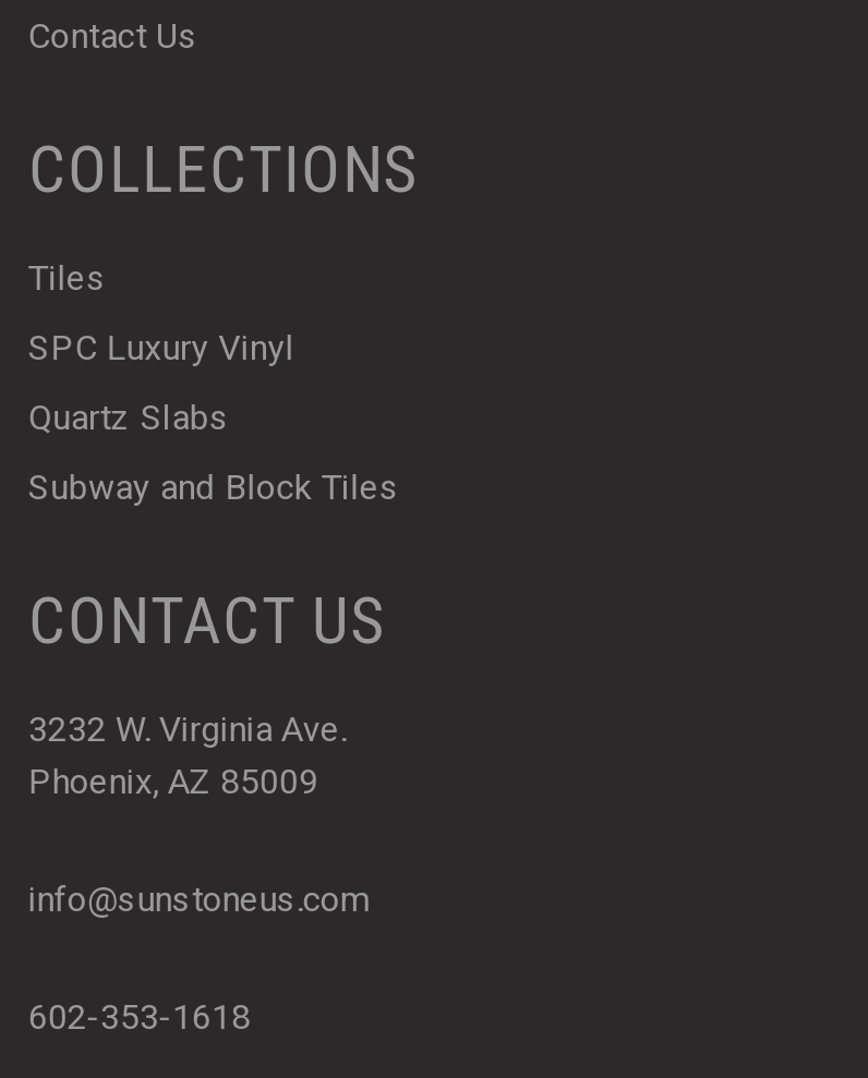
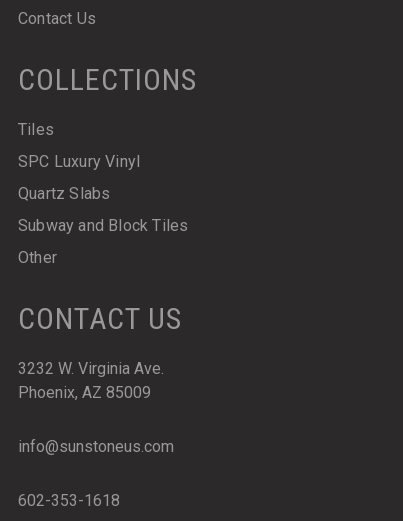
+ Other
